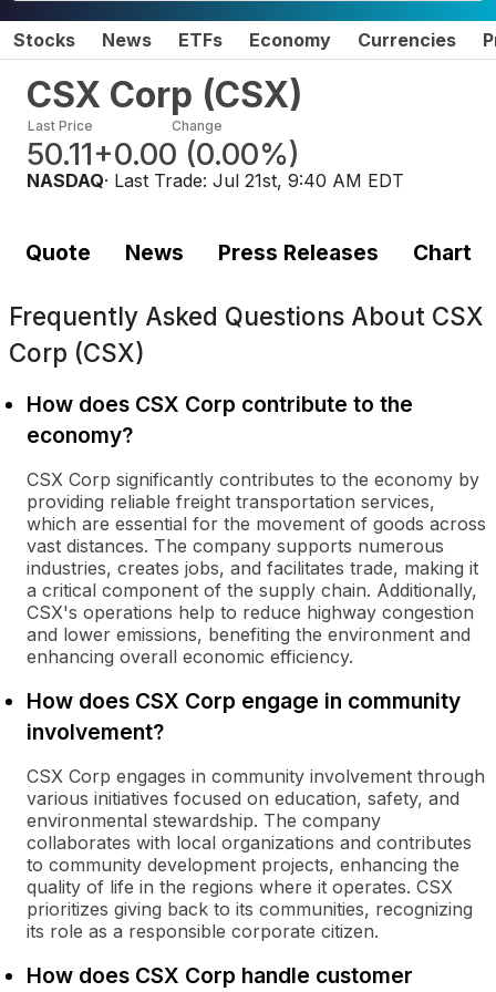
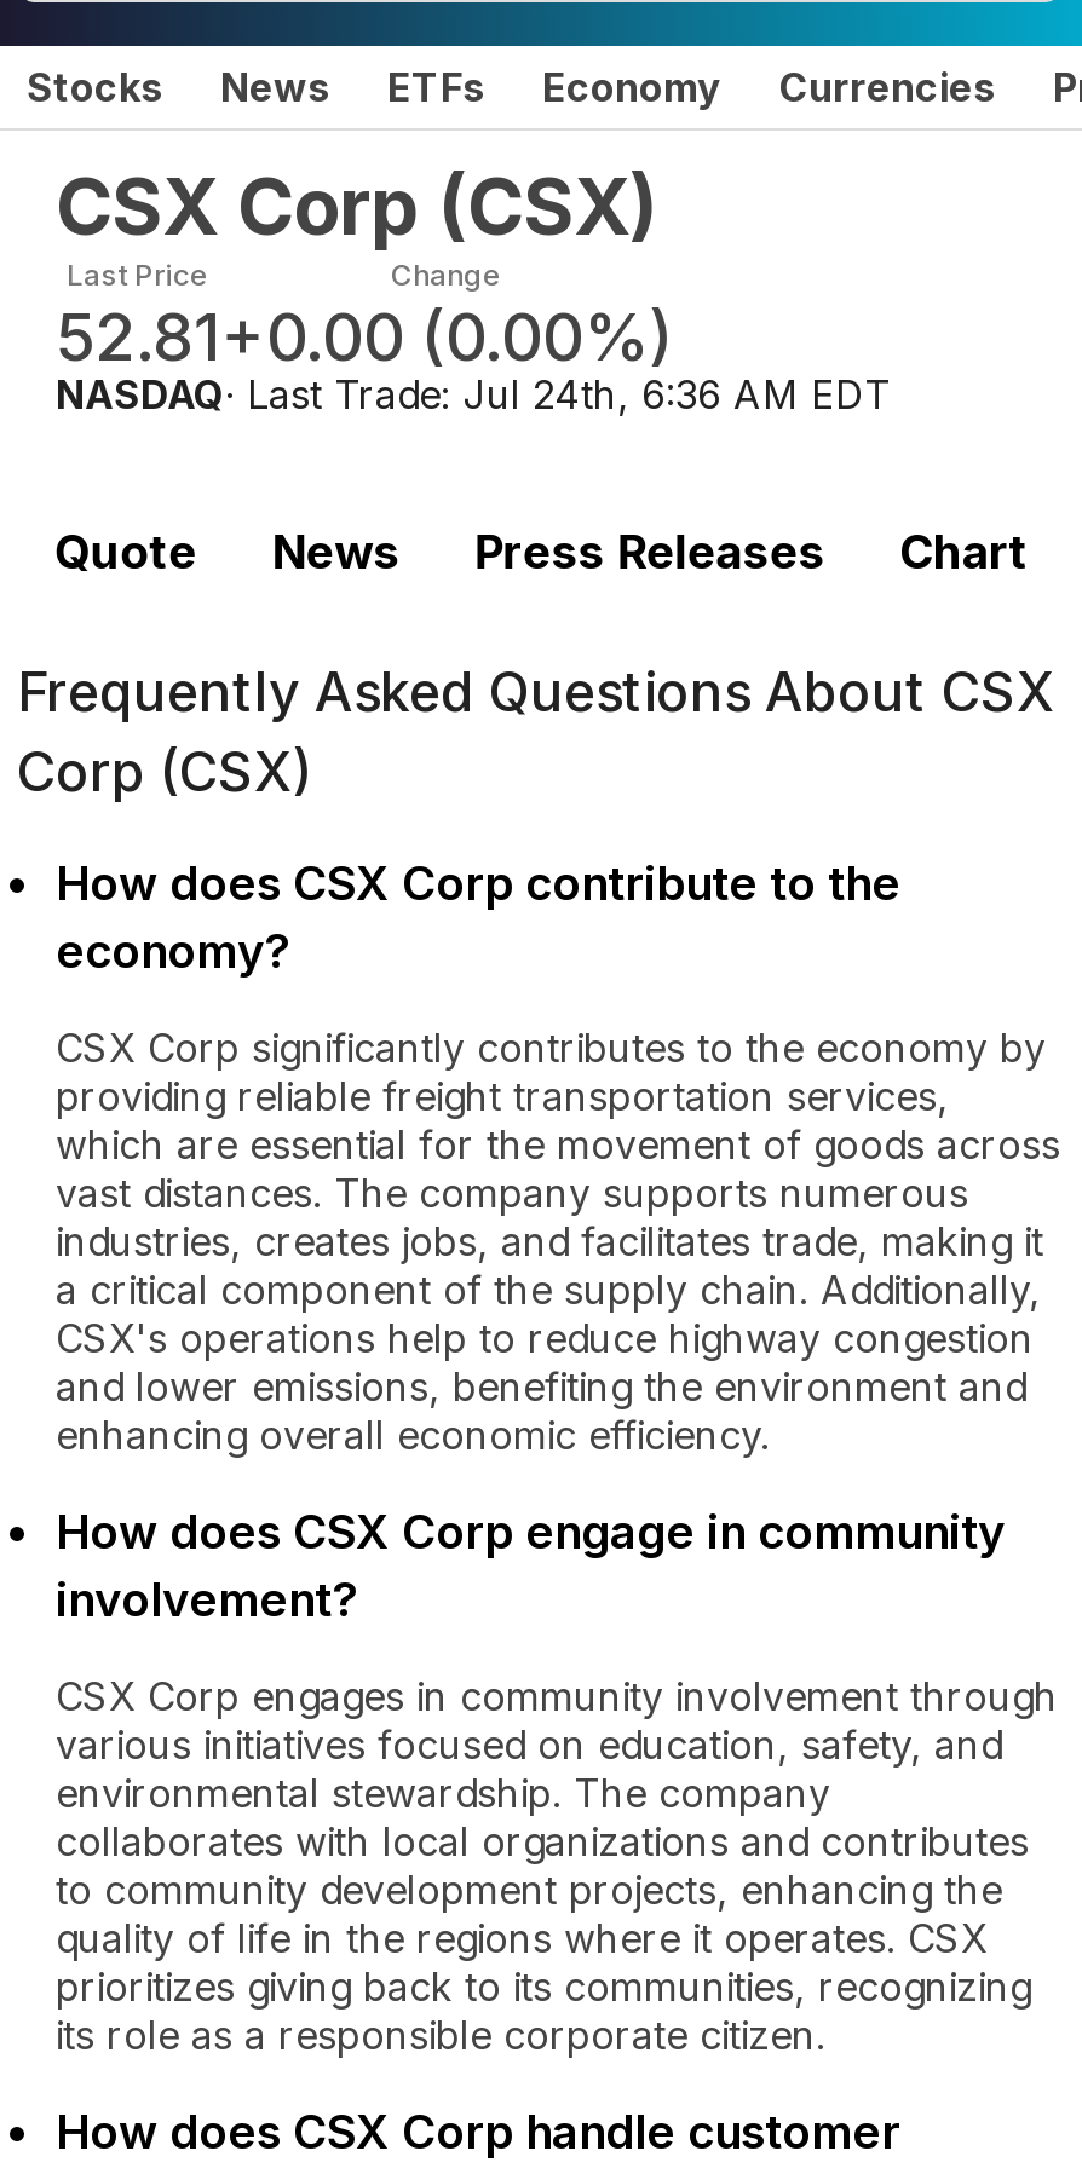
- 50.11 +0.00 (0.00%)
+ 52.81 +0.00 (0.00%)

- NASDAQ · Last Trade: Jul 21st, 9:40 AM EDT
+ NASDAQ · Last Trade: Jul 24th, 6:36 AM EDT
